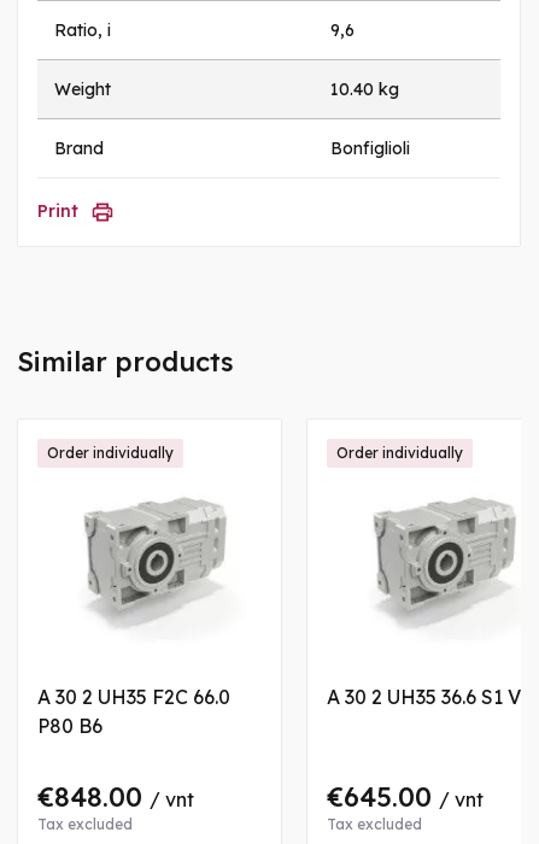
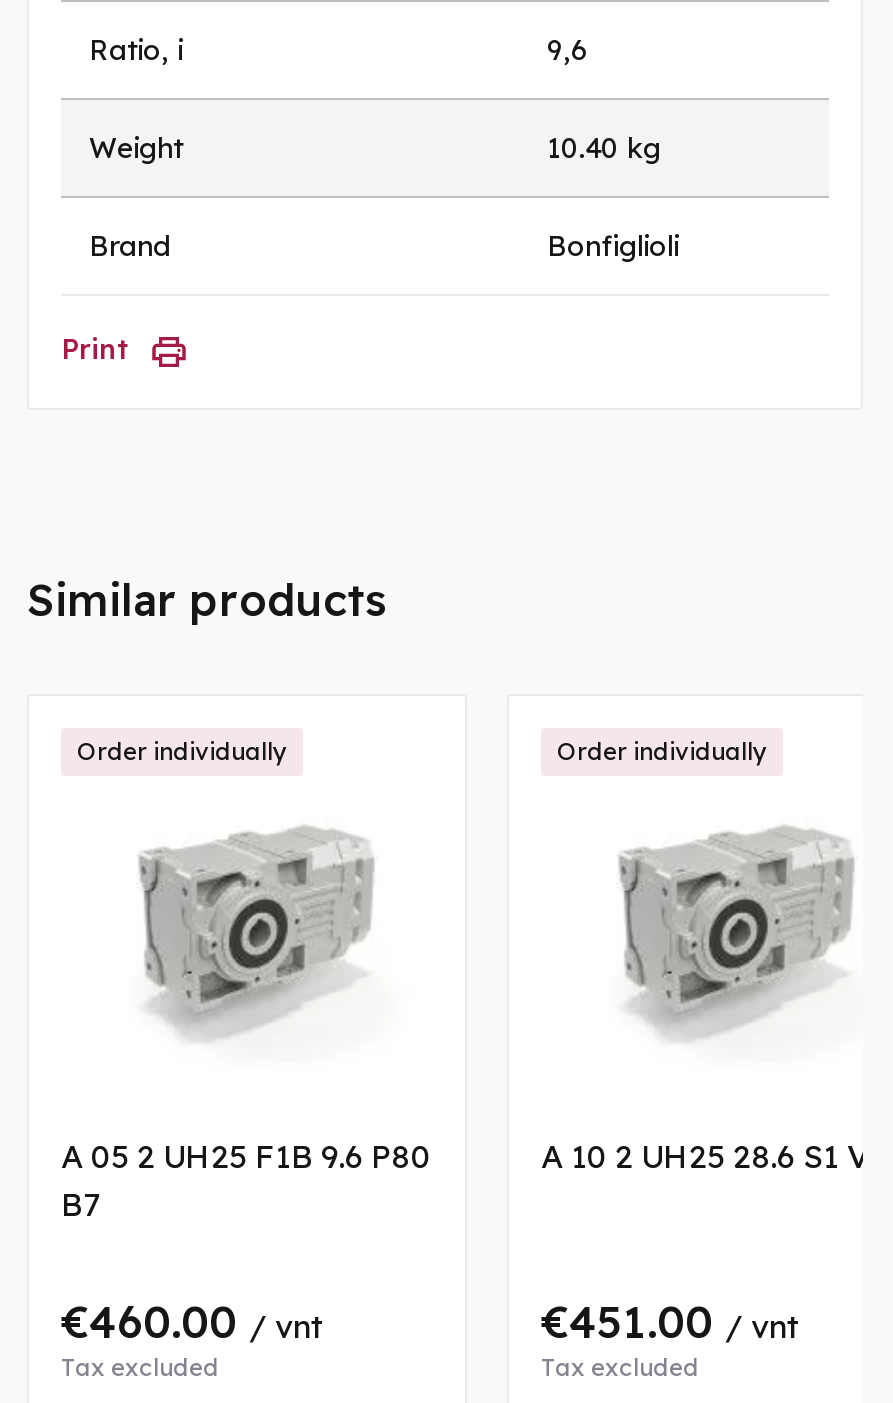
- A 30 2 UH35 F2C 66.0
- P80 B6
+ A 05 2 UH25 F1B 9.6 P80
+ B7

- A 30 2 UH35 36.6 S1 VB
+ A 10 2 UH25 28.6 S1 VA

- €848.00 / vnt
+ €460.00 / vnt

- €645.00 / vnt
+ €451.00 / vnt
